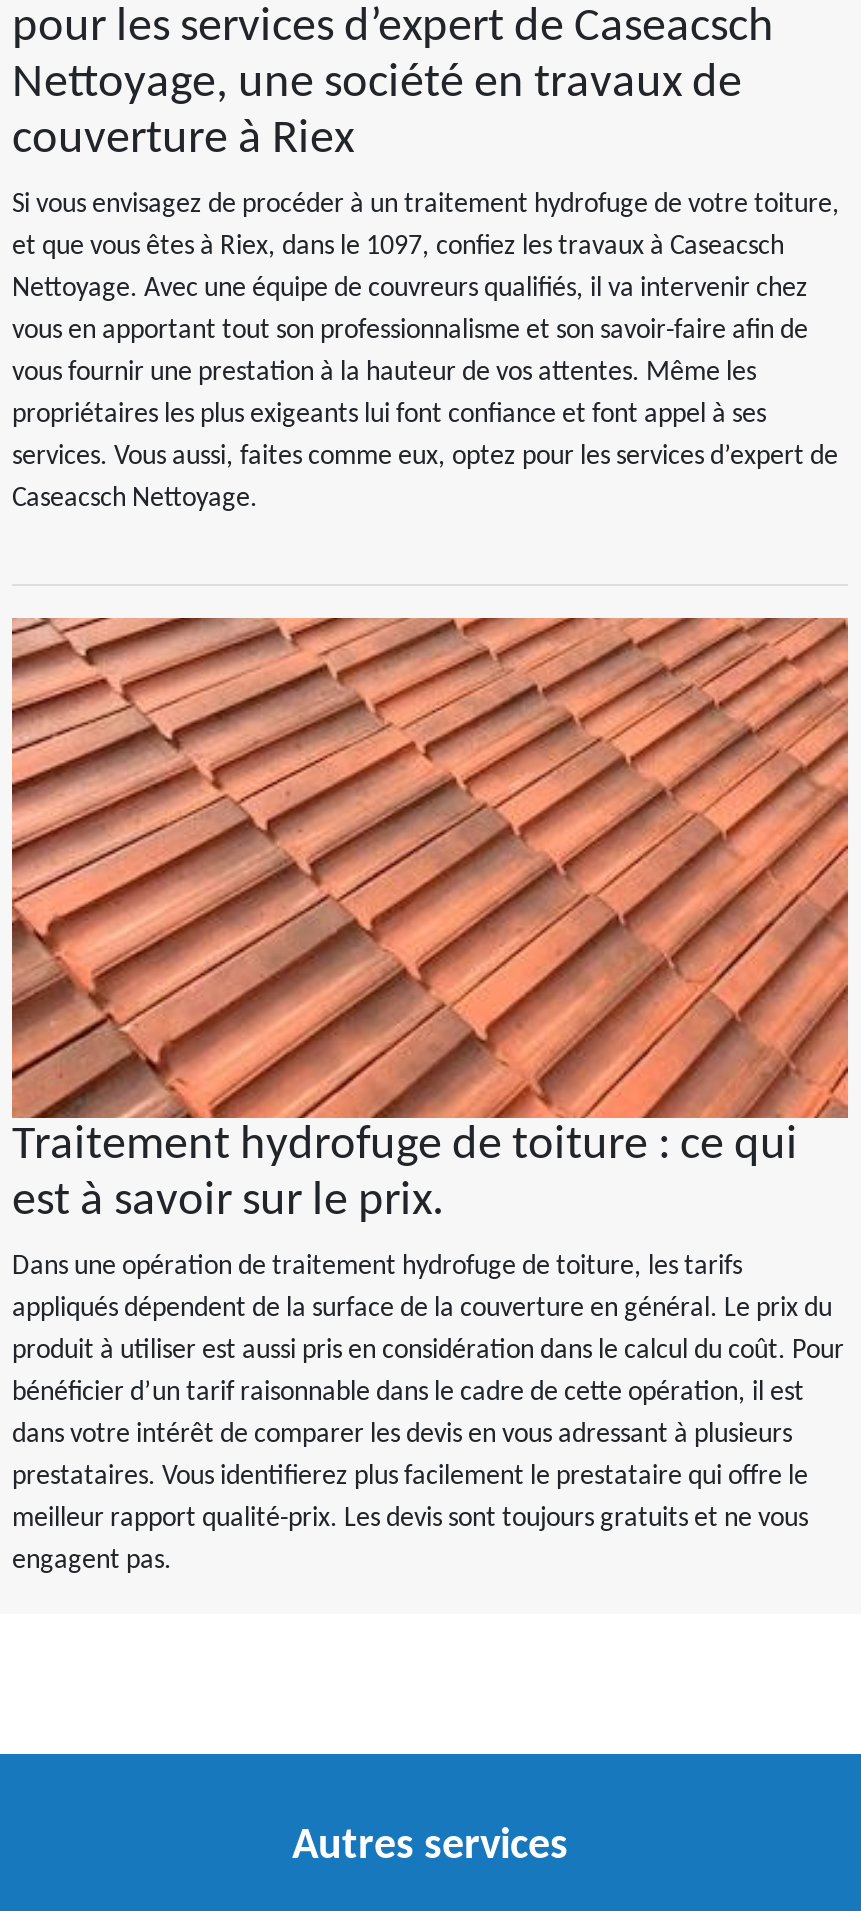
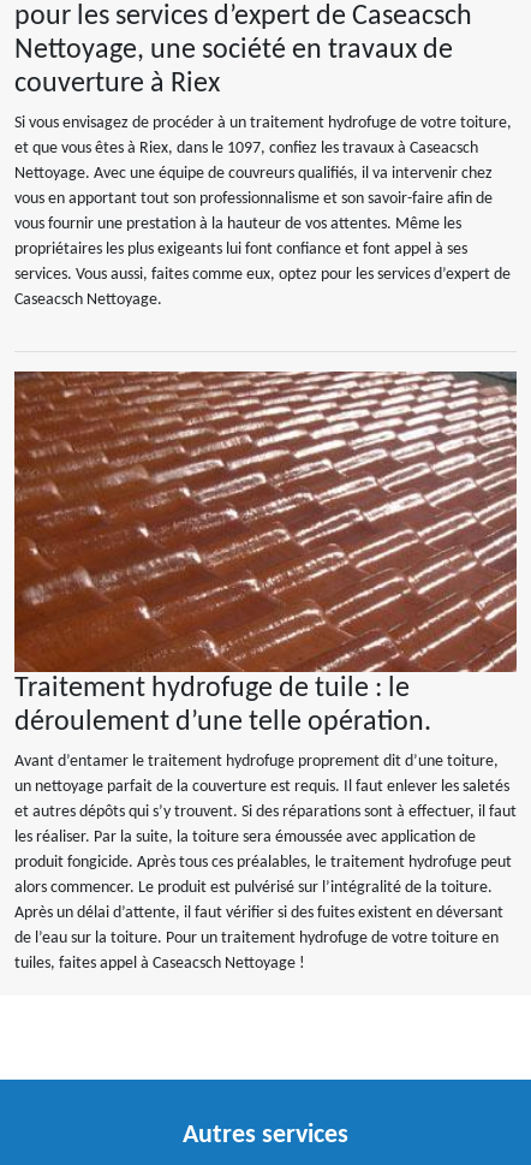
- [image]
- Traitement hydrofuge de toiture : ce qui
- est à savoir sur le prix.
+ [image]
+ Traitement hydrofuge de tuile : le
+ déroulement d’une telle opération.

- Dans une opération de traitement hydrofuge de toiture, les tarifs
- appliqués dépendent de la surface de la couverture en général. Le prix du
- produit à utiliser est aussi pris en considération dans le calcul du coût. Pour
- bénéficier d’un tarif raisonnable dans le cadre de cette opération, il est
- dans votre intérêt de comparer les devis en vous adressant à plusieurs
- prestataires. Vous identifierez plus facilement le prestataire qui offre le
- meilleur rapport qualité-prix. Les devis sont toujours gratuits et ne vous
- engagent pas.
+ Avant d’entamer le traitement hydrofuge proprement dit d’une toiture,
+ un nettoyage parfait de la couverture est requis. Il faut enlever les saletés
+ et autres dépôts qui s’y trouvent. Si des réparations sont à effectuer, il faut
+ les réaliser. Par la suite, la toiture sera émoussée avec application de
+ produit fongicide. Après tous ces préalables, le traitement hydrofuge peut
+ alors commencer. Le produit est pulvérisé sur l’intégralité de la toiture.
+ Après un délai d’attente, il faut vérifier si des fuites existent en déversant
+ de l’eau sur la toiture. Pour un traitement hydrofuge de votre toiture en
+ tuiles, faites appel à Caseacsch Nettoyage !
